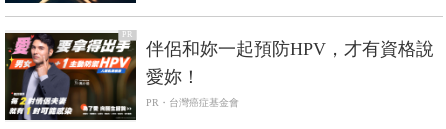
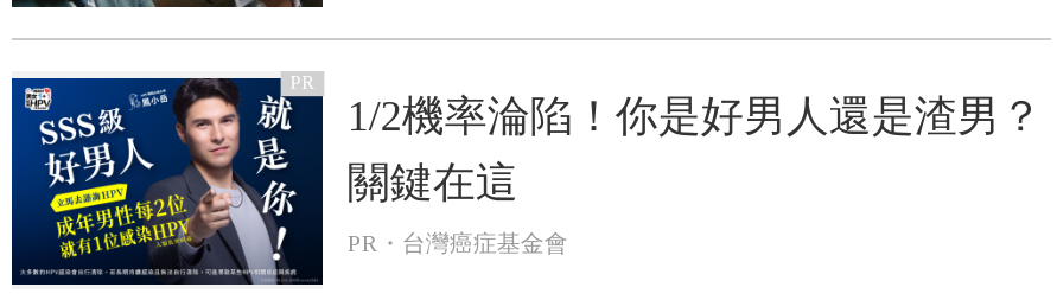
- [image]
- 伴侶和妳一起預防HPV，才有資格說
- 愛妳！
+ [image]
+ 1/2機率淪陷！你是好男人還是渣男？
+ 關鍵在這
